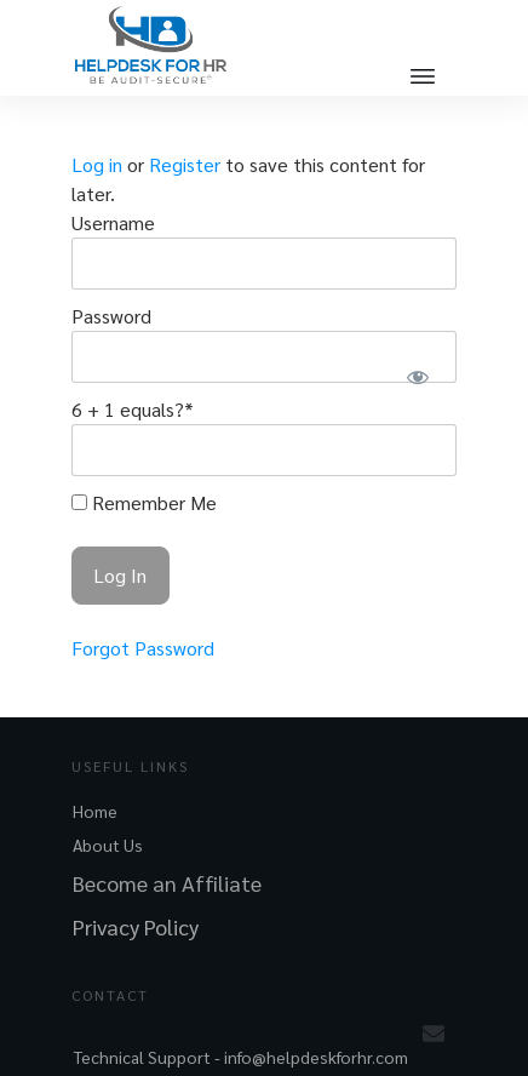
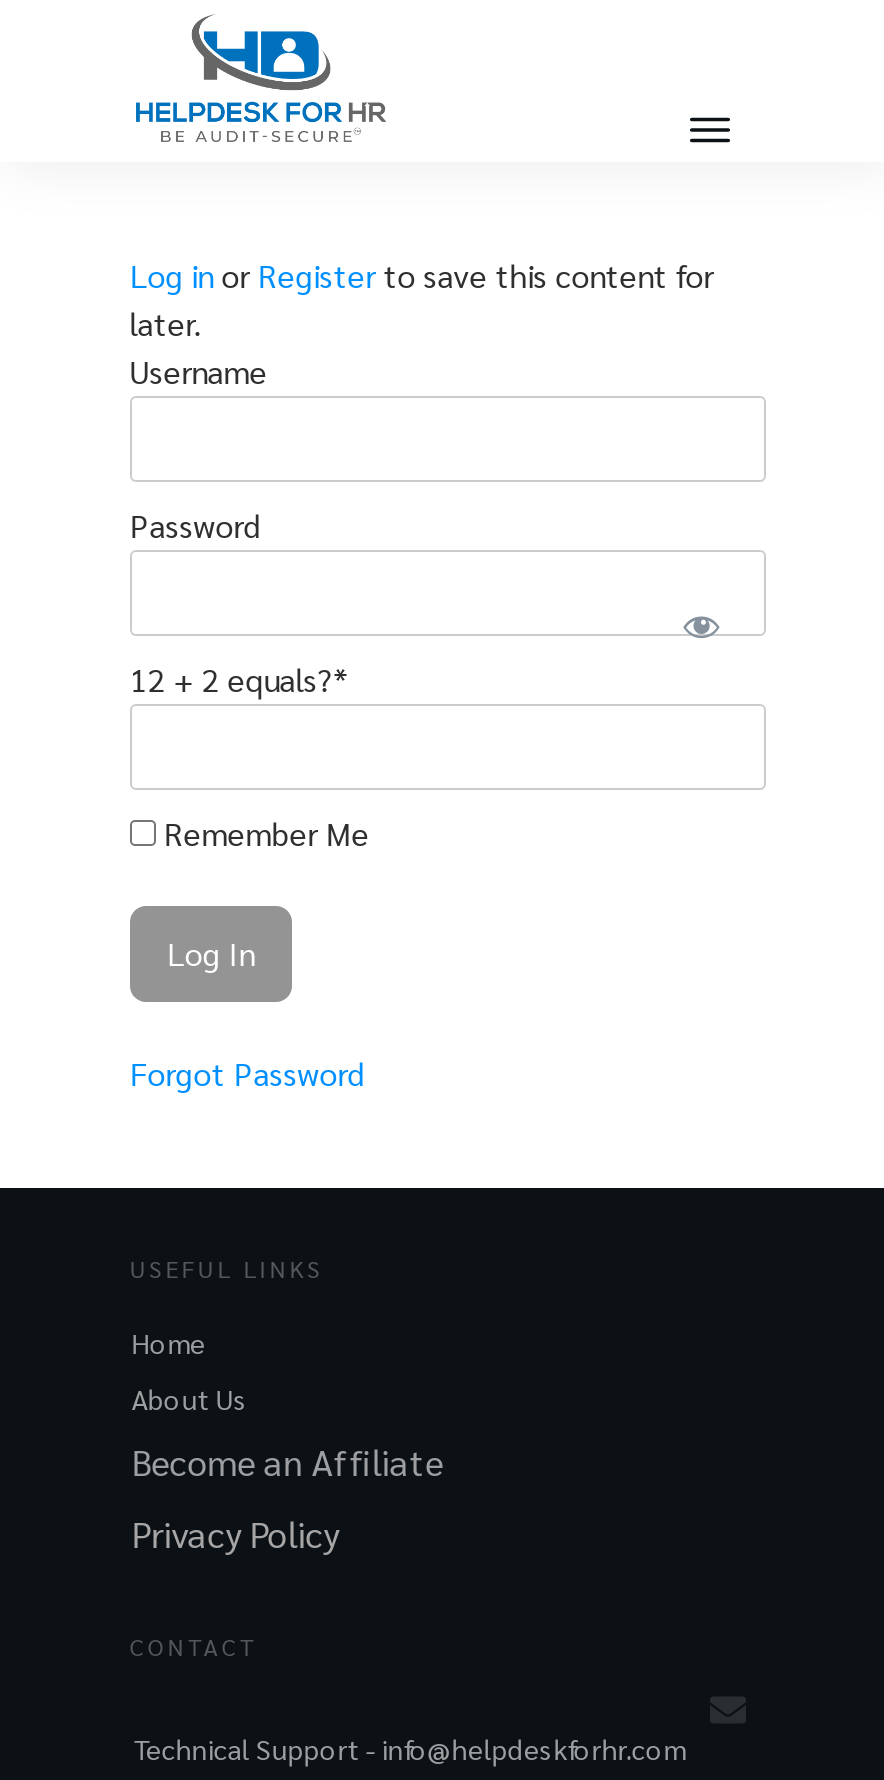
- 6 + 1 equals?*
+ 12 + 2 equals?*
